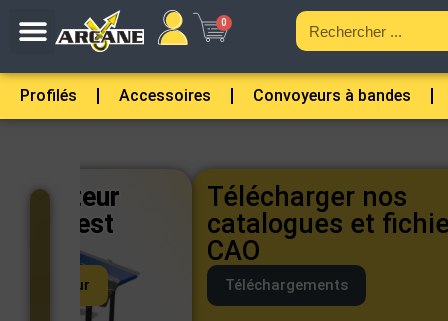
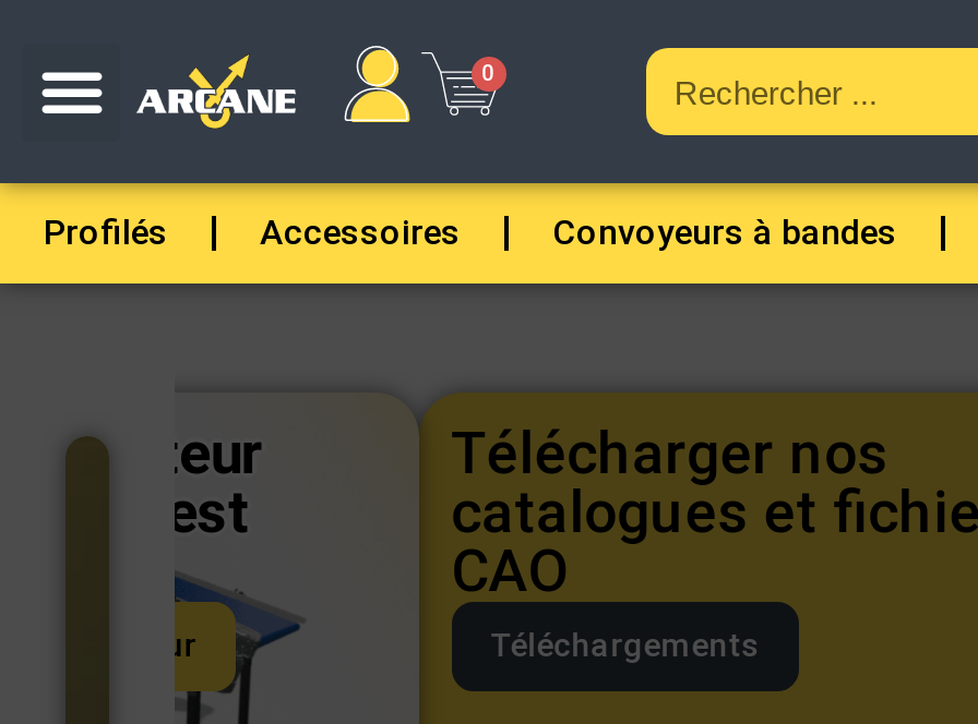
- [image]
+ [image]
